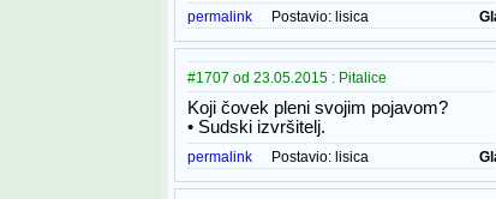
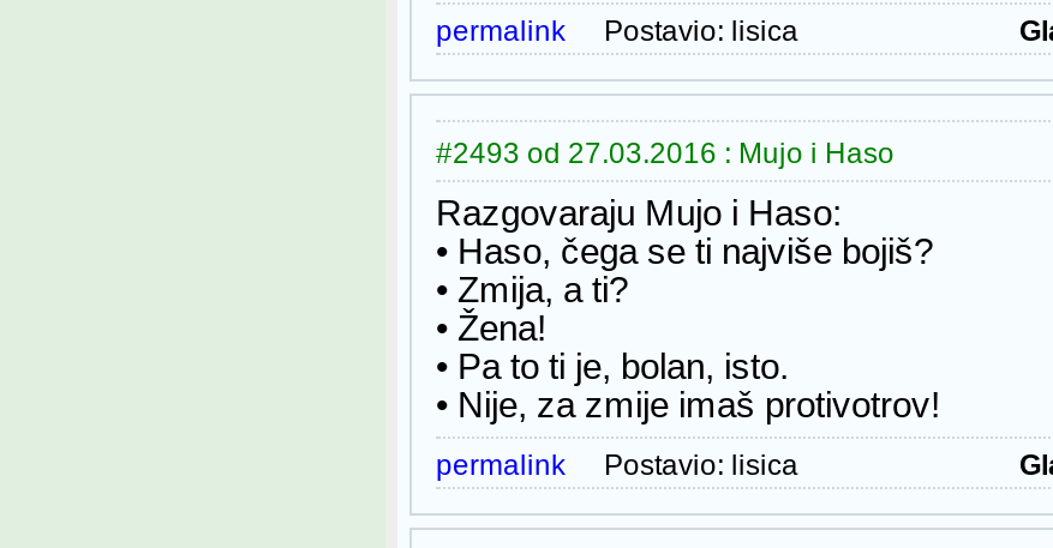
- #1707 od 23.05.2015 : Pitalice
+ #2493 od 27.03.2016 : Mujo i Haso

- Koji čovek pleni svojim pojavom?
- • Sudski izvršitelj.
+ Razgovaraju Mujo i Haso:
+ • Haso, čega se ti najviše bojiš?
+ • Zmija, a ti?
+ • Žena!
+ • Pa to ti je, bolan, isto.
+ • Nije, za zmije imaš protivotrov!
